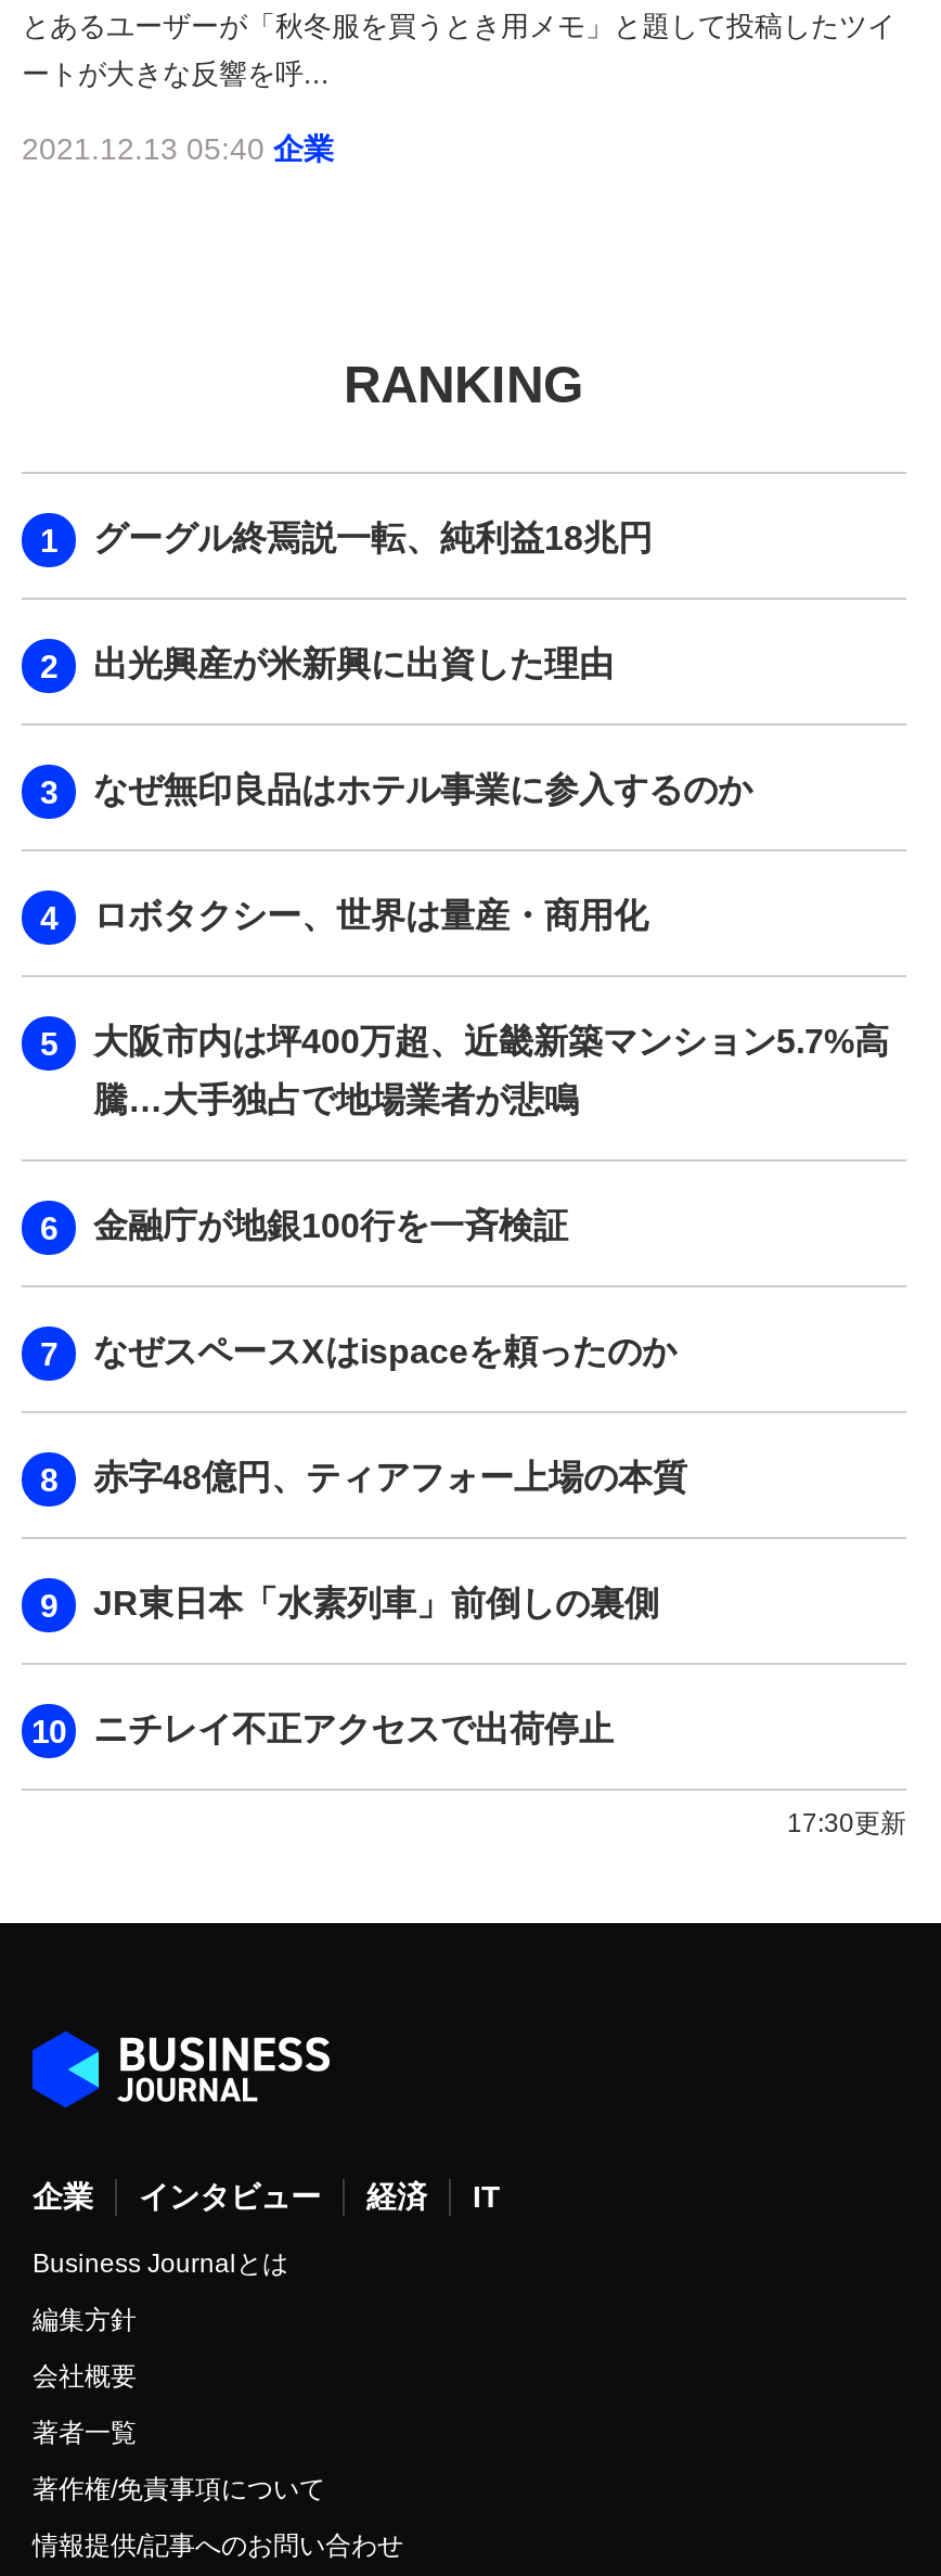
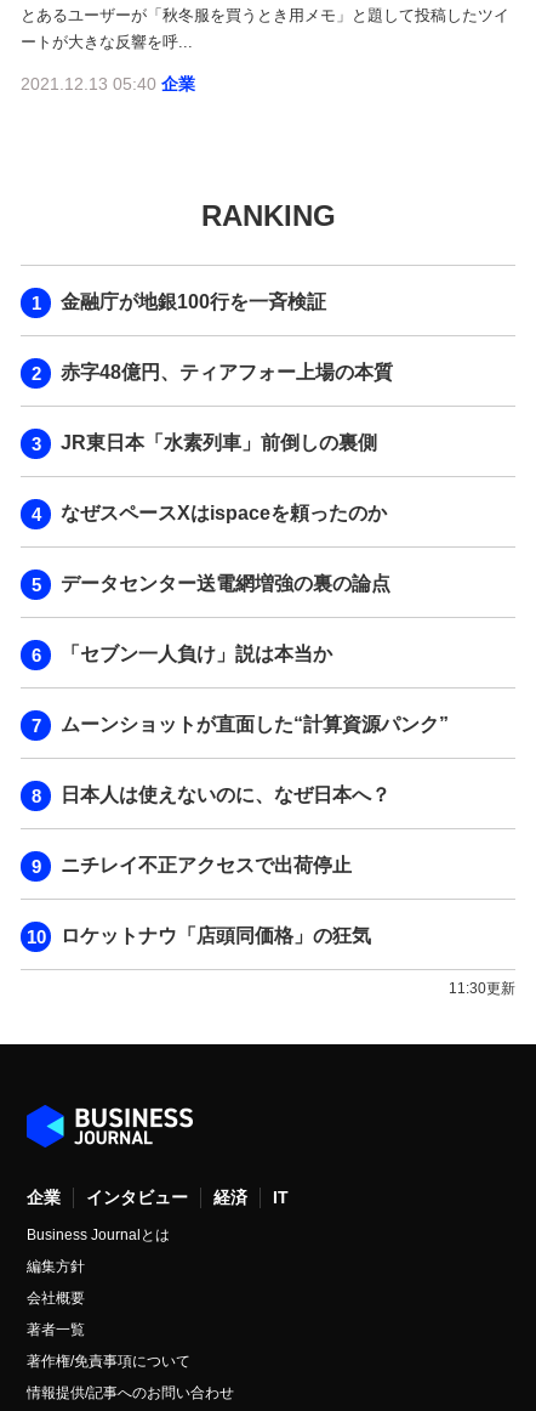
- グーグル終焉説一転、純利益18兆円
- 出光興産が米新興に出資した理由
- なぜ無印良品はホテル事業に参入するのか
- ロボタクシー、世界は量産・商用化
- 大阪市内は坪400万超、近畿新築マンション5.7%高
- 騰…大手独占で地場業者が悲鳴

moved up: 金融庁が地銀100行を一斉検証

moved down: なぜスペースXはispaceを頼ったのか

moved up: 赤字48億円、ティアフォー上場の本質 | JR東日本「水素列車」前倒しの裏側

+ データセンター送電網増強の裏の論点
+ 「セブン一人負け」説は本当か
+ ムーンショットが直面した“計算資源パンク”
+ 日本人は使えないのに、なぜ日本へ？

moved up: ニチレイ不正アクセスで出荷停止

- 17:30更新
+ ロケットナウ「店頭同価格」の狂気
+ 11:30更新
